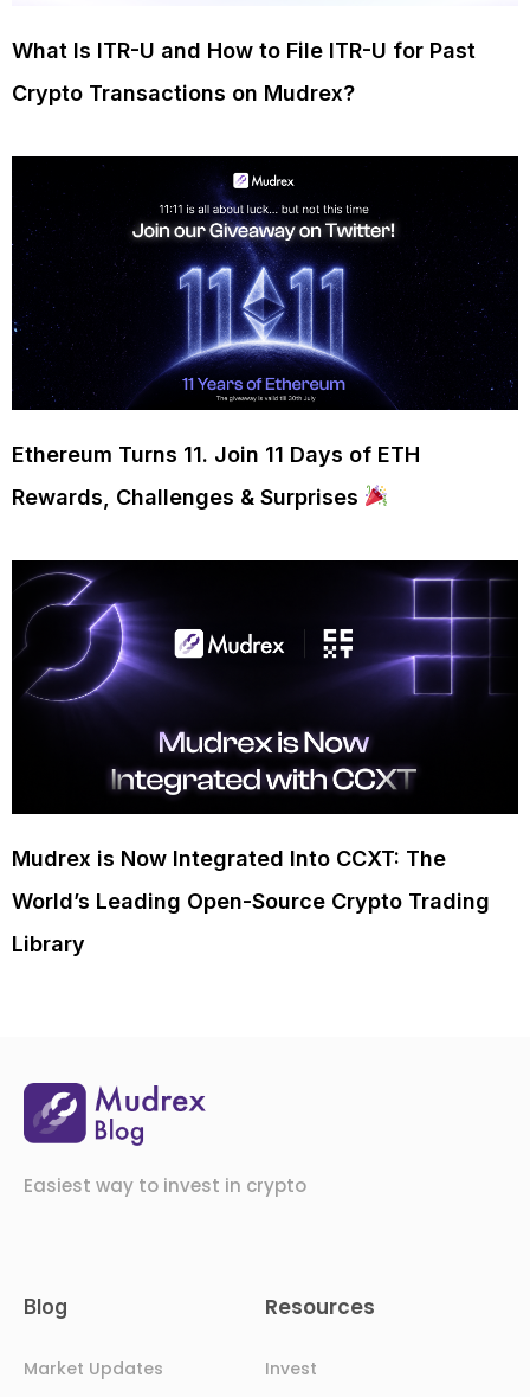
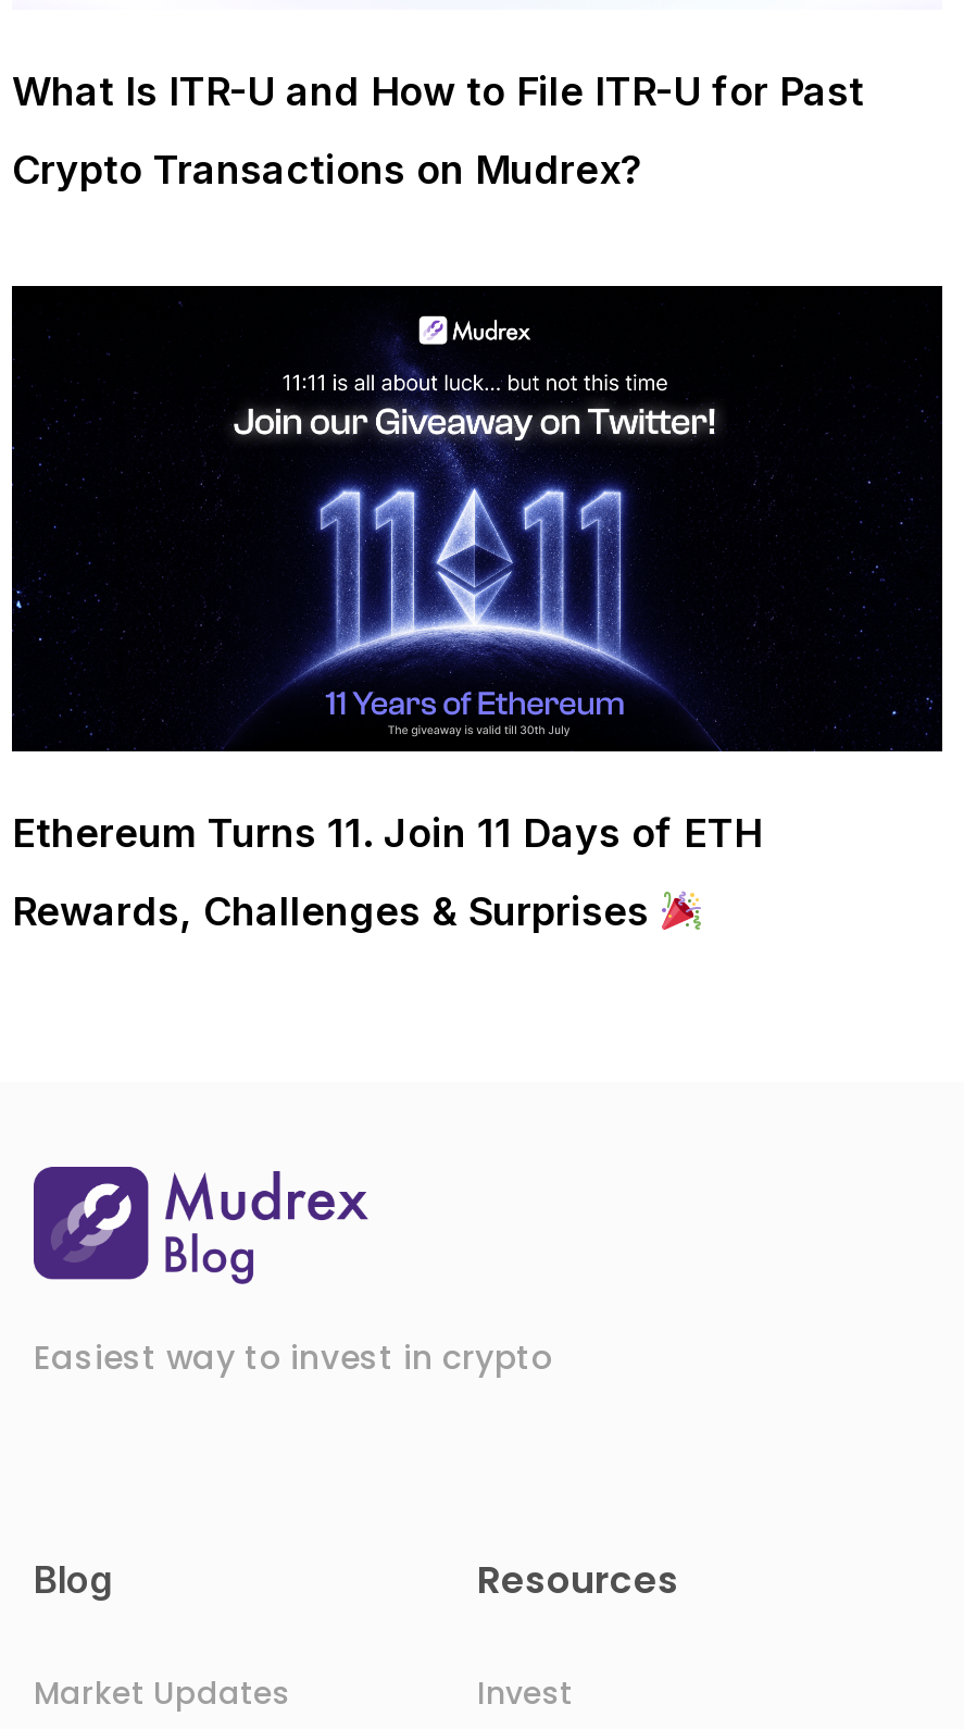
- [image]
- Mudrex is Now Integrated Into CCXT: The
- World’s Leading Open-Source Crypto Trading
- Library
